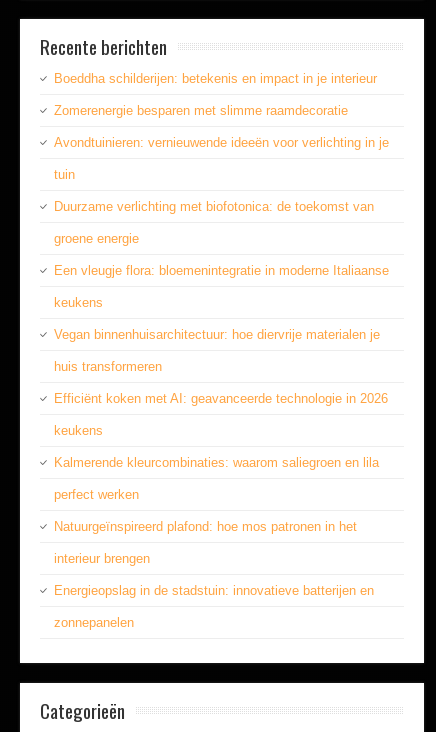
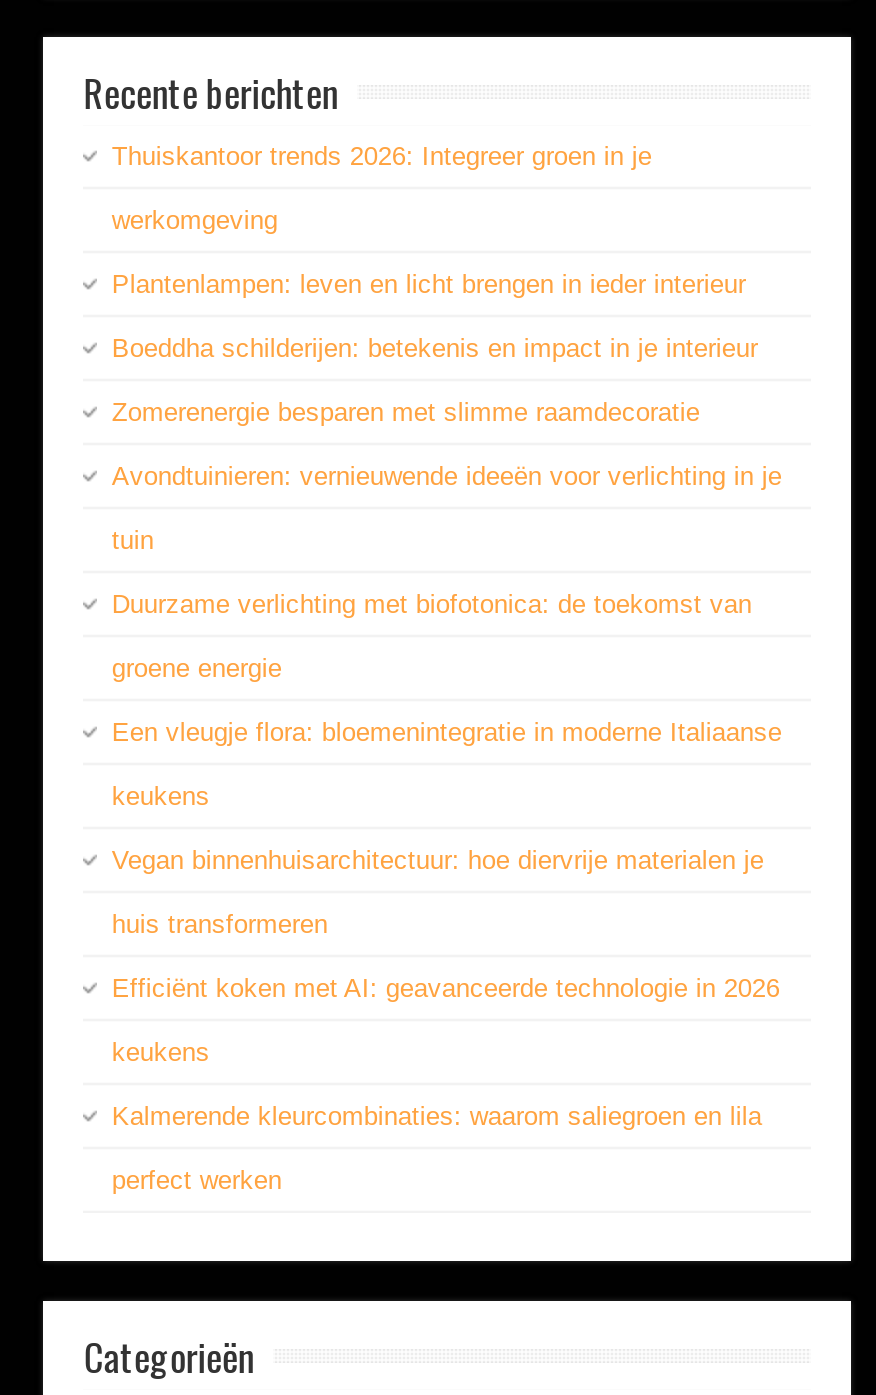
+ Thuiskantoor trends 2026: Integreer groen in je
+ werkomgeving
+ Plantenlampen: leven en licht brengen in ieder interieur

moved down: Boeddha schilderijen: betekenis en impact in je interieur | Zomerenergie besparen met slimme raamdecoratie | Avondtuinieren: vernieuwende ideeën voor verlichting in je | ... | Kalmerende kleurcombinaties: waarom saliegroen en lila | perfect werken

- Natuurgeïnspireerd plafond: hoe mos patronen in het
- interieur brengen
- Energieopslag in de stadstuin: innovatieve batterijen en
- zonnepanelen
